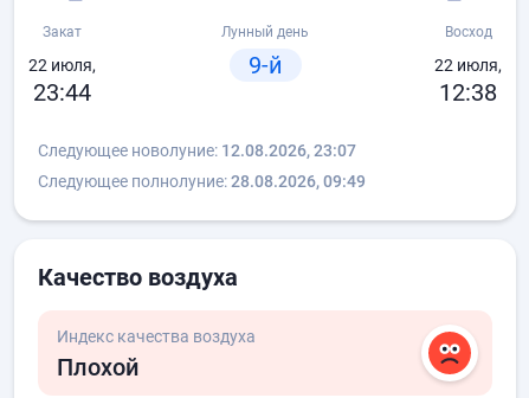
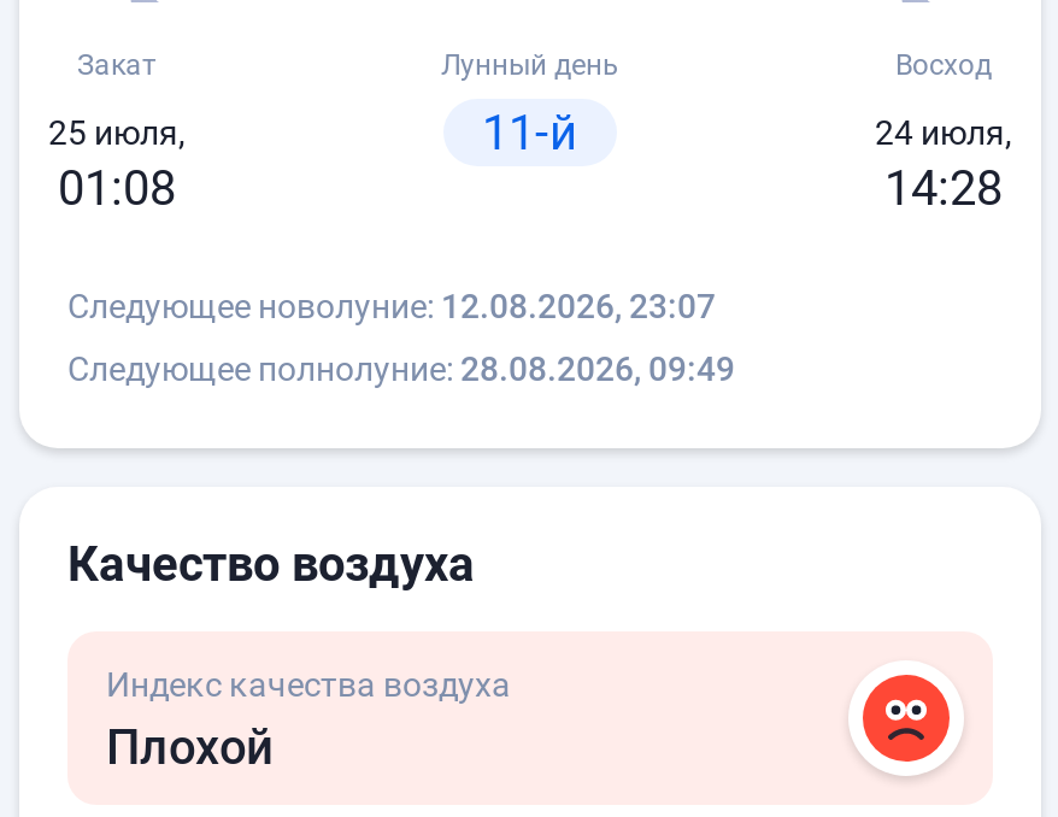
- 22 июля,
+ 25 июля,

- 9-й
+ 11-й

- 22 июля,
+ 24 июля,

- 23:44
+ 01:08

- 12:38
+ 14:28
